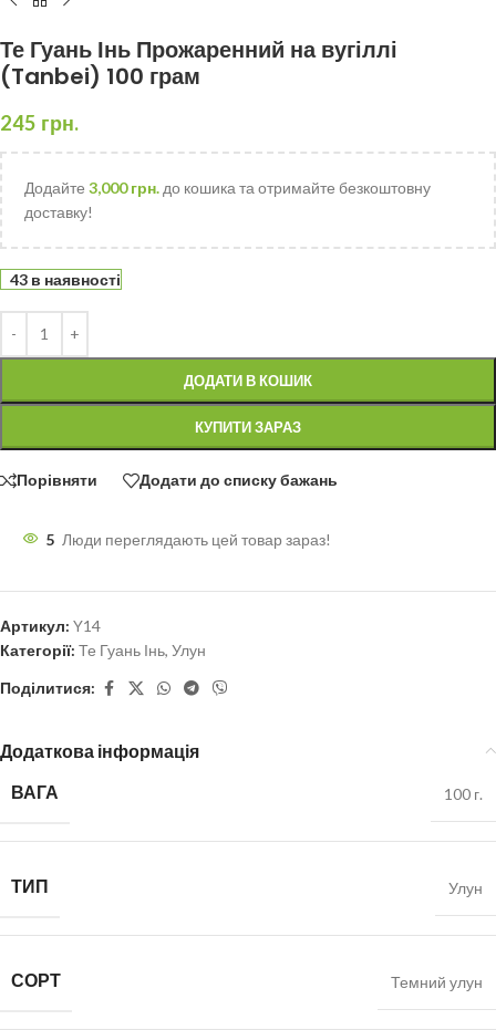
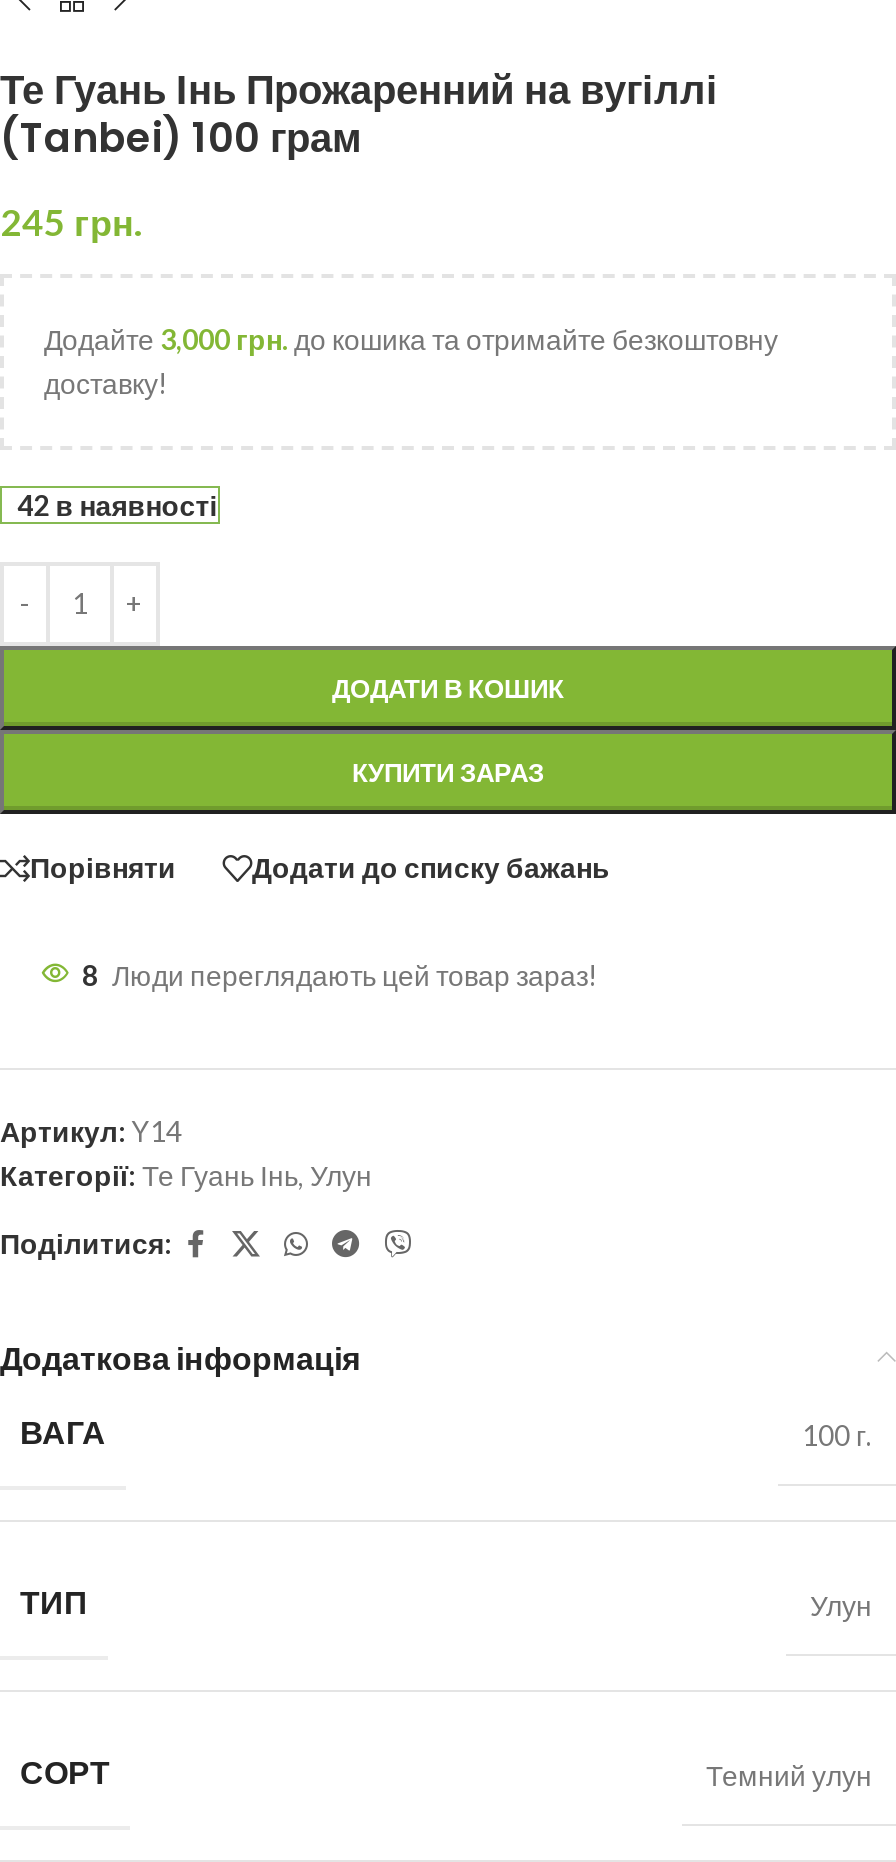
- 43 в наявності
+ 42 в наявності

- 5 Люди переглядають цей товар зараз!
+ 8 Люди переглядають цей товар зараз!
